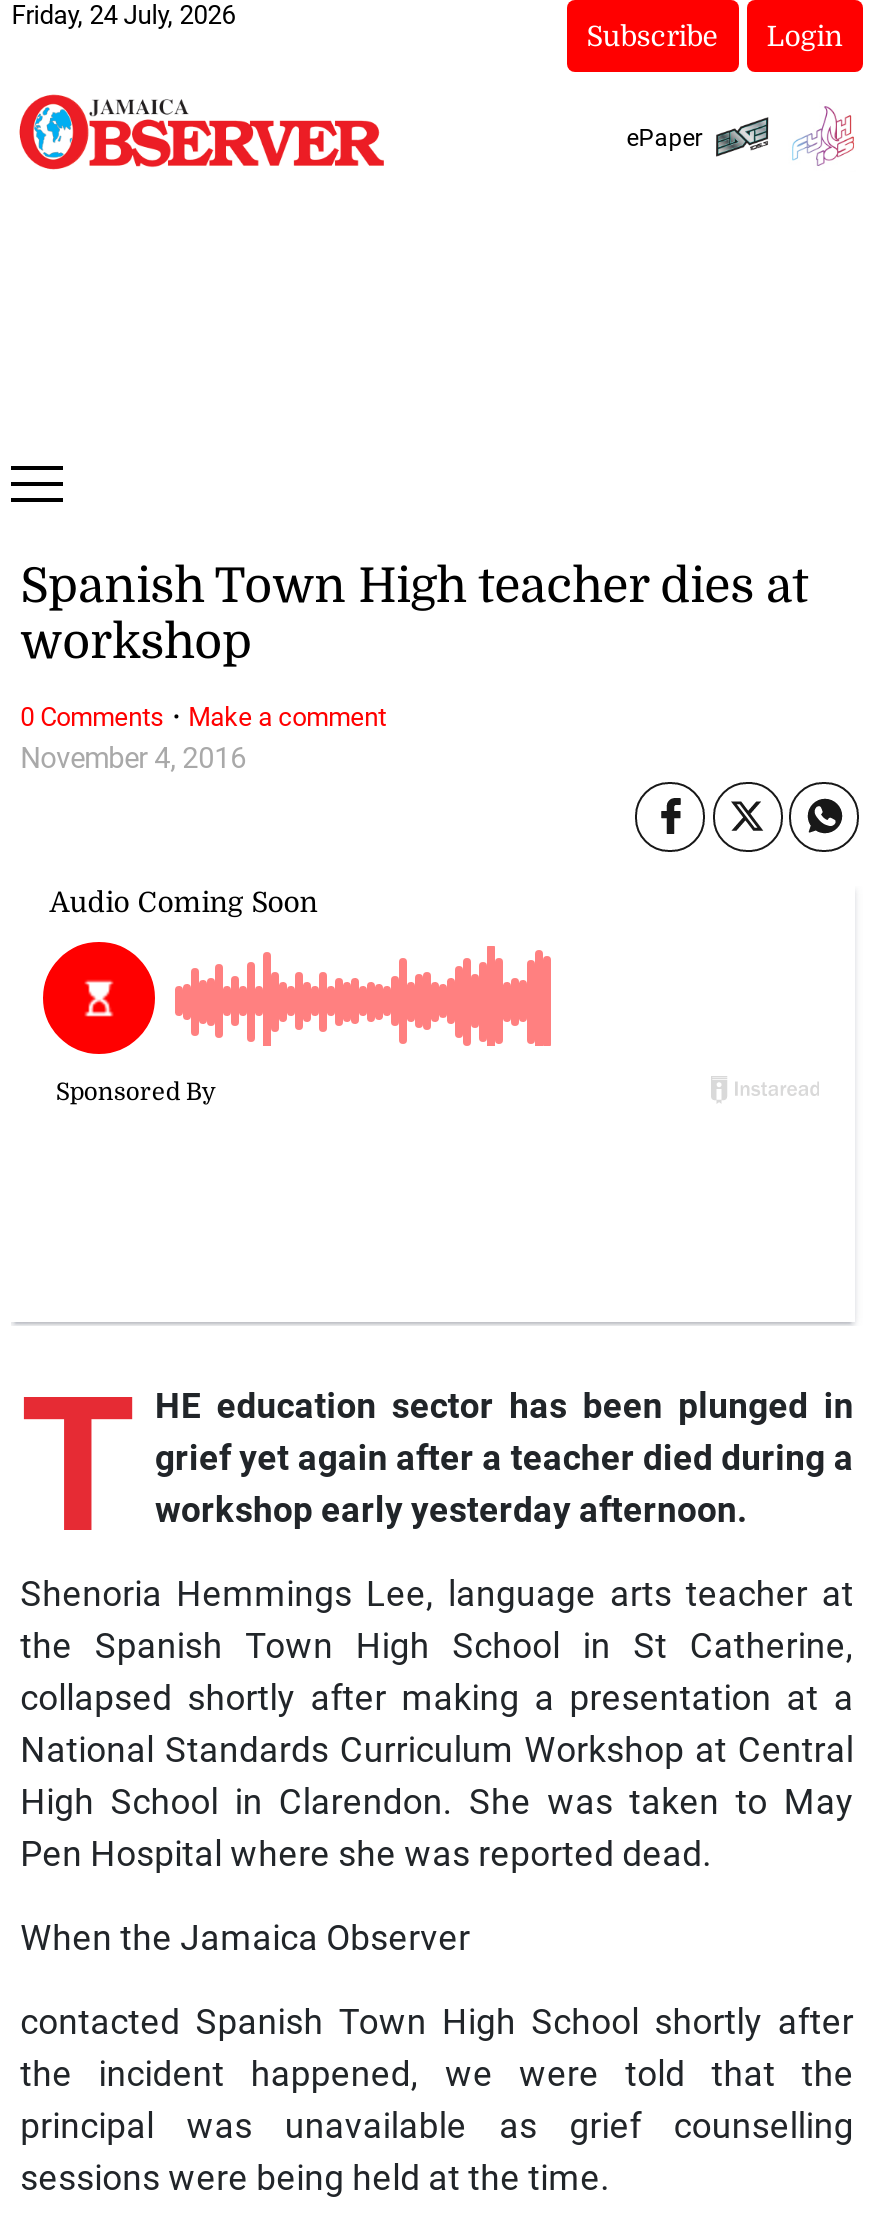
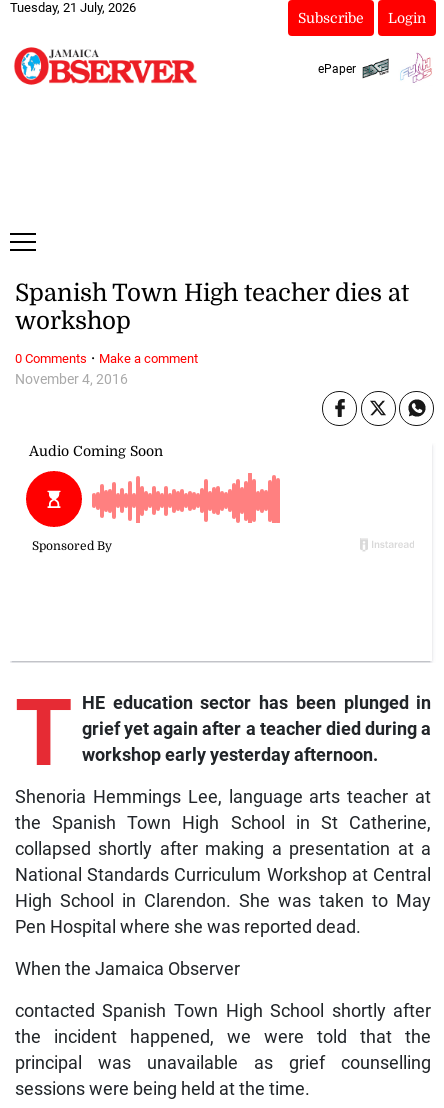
- Friday, 24 July, 2026
+ Tuesday, 21 July, 2026
